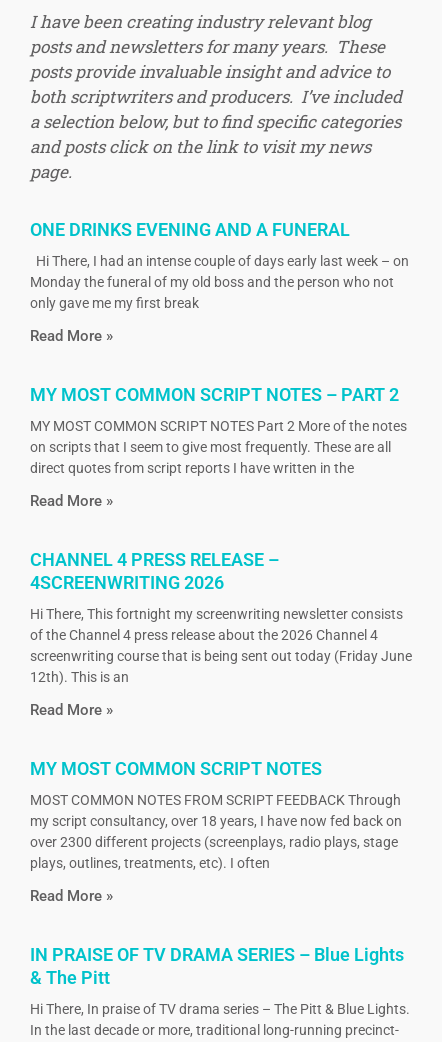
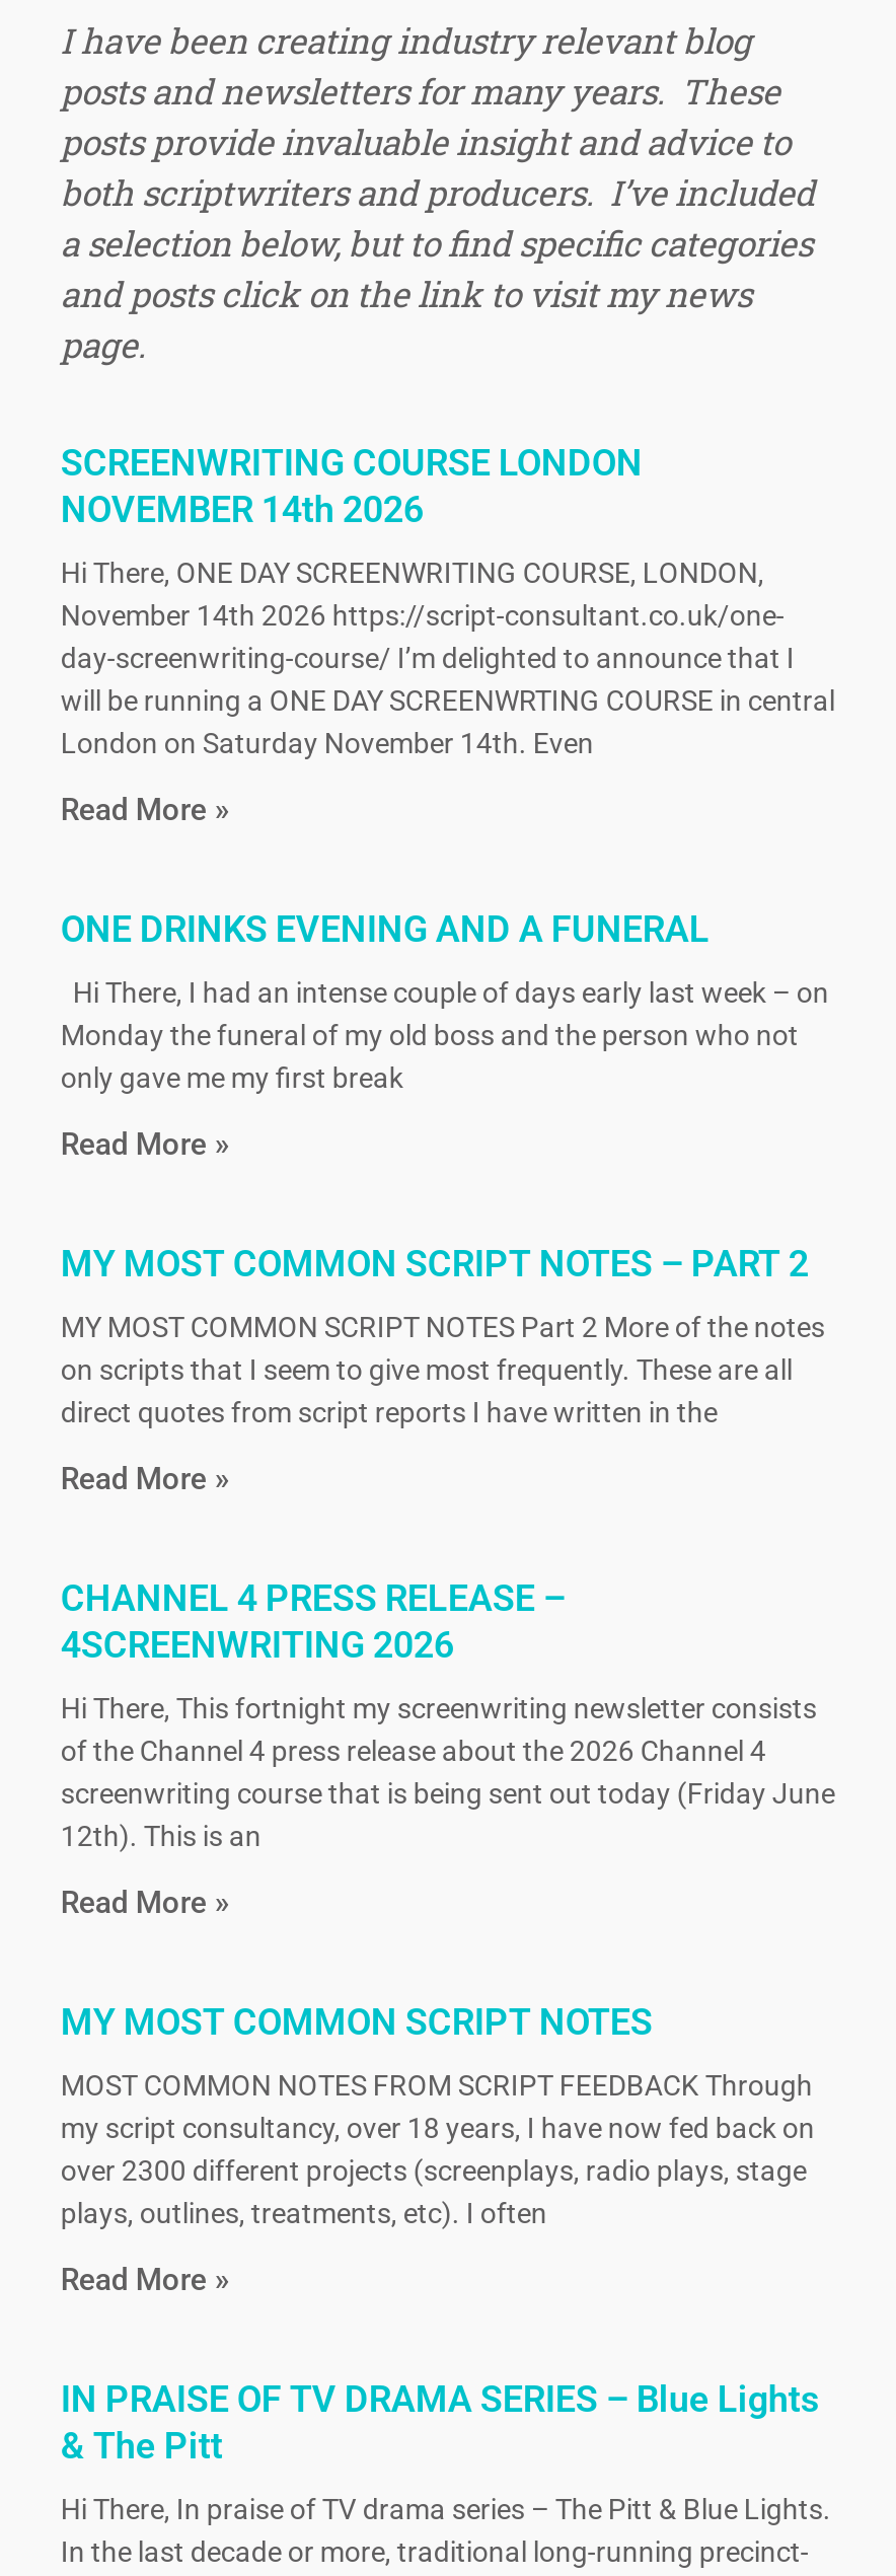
+ SCREENWRITING COURSE LONDON
+ NOVEMBER 14th 2026
+ Hi There, ONE DAY SCREENWRITING COURSE, LONDON,
+ November 14th 2026 https://script-consultant.co.uk/one-
+ day-screenwriting-course/ I’m delighted to announce that I
+ will be running a ONE DAY SCREENWRTING COURSE in central
+ London on Saturday November 14th. Even
+ Read More »
